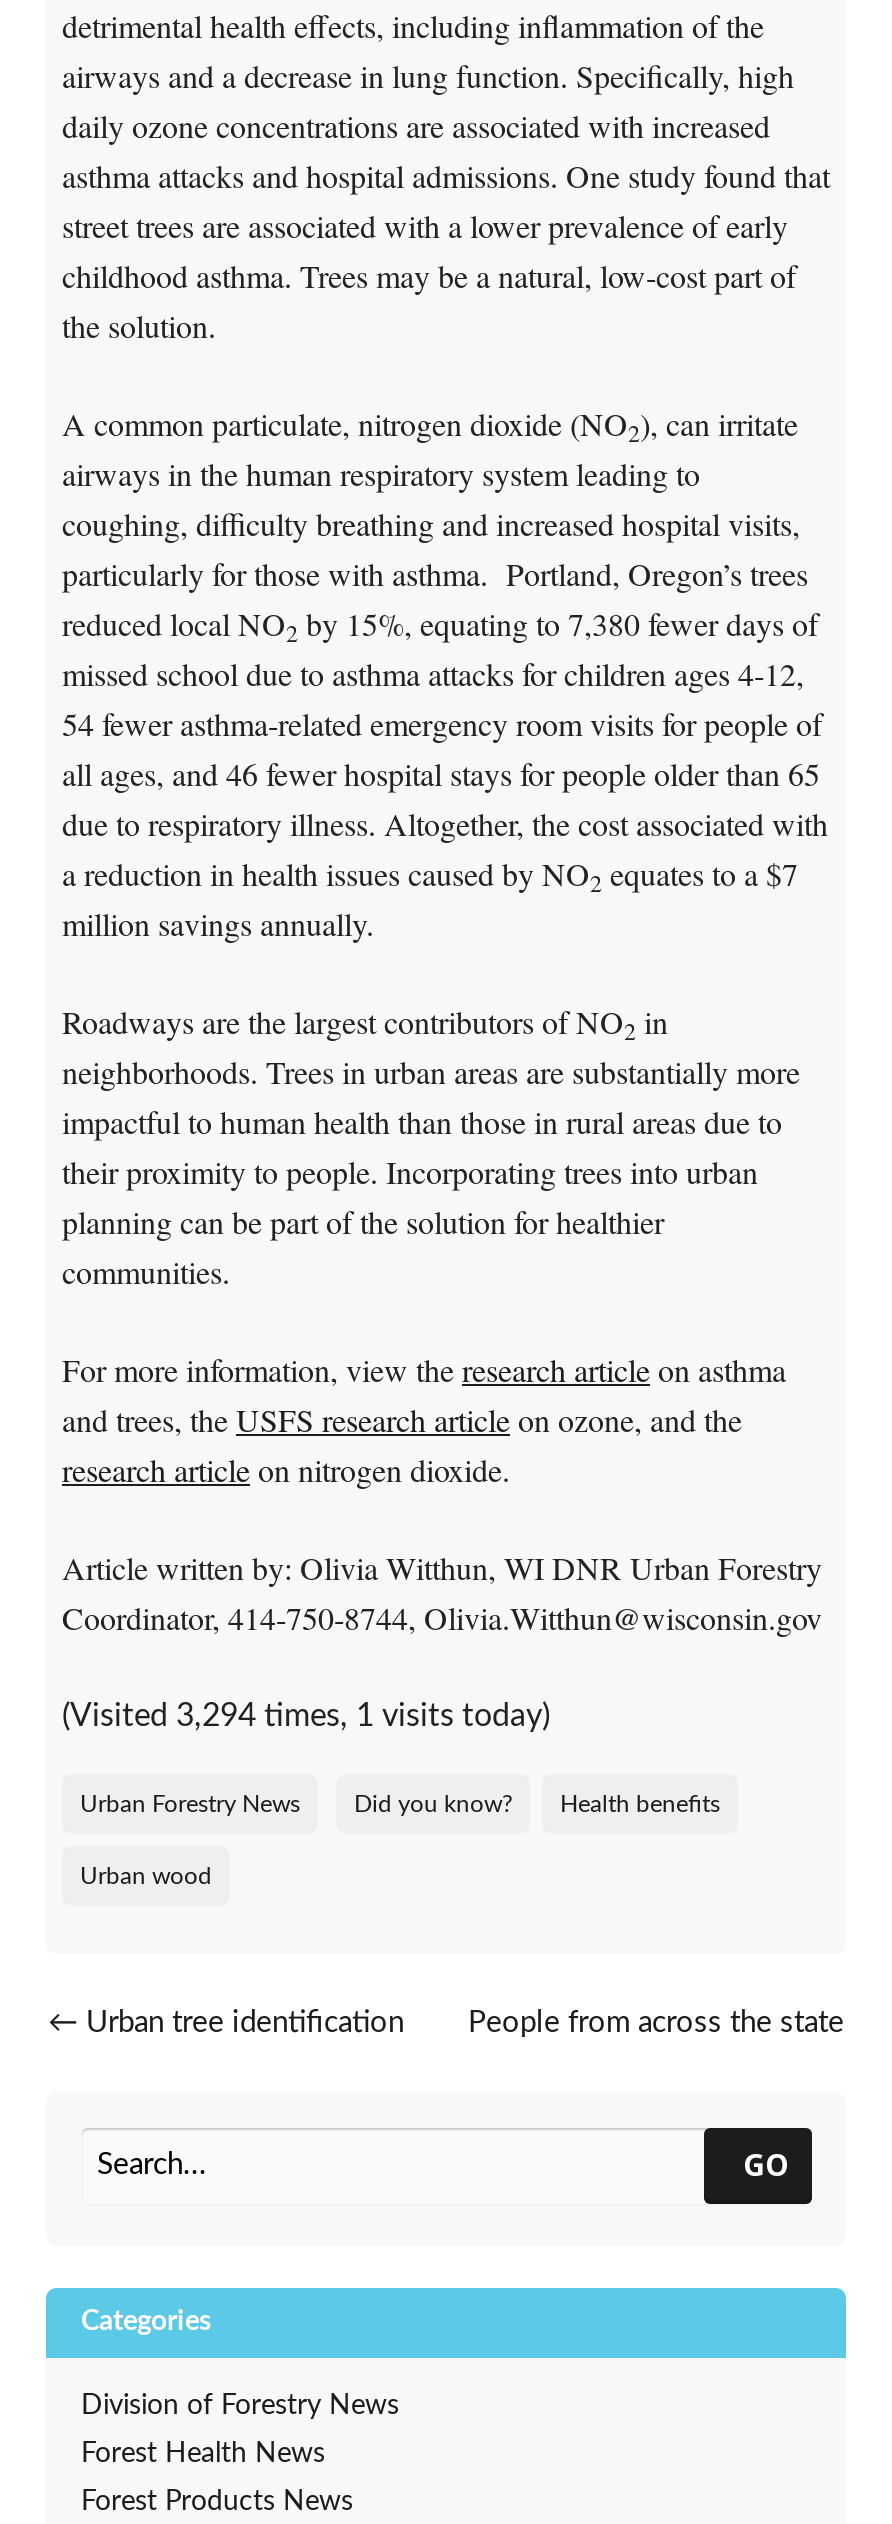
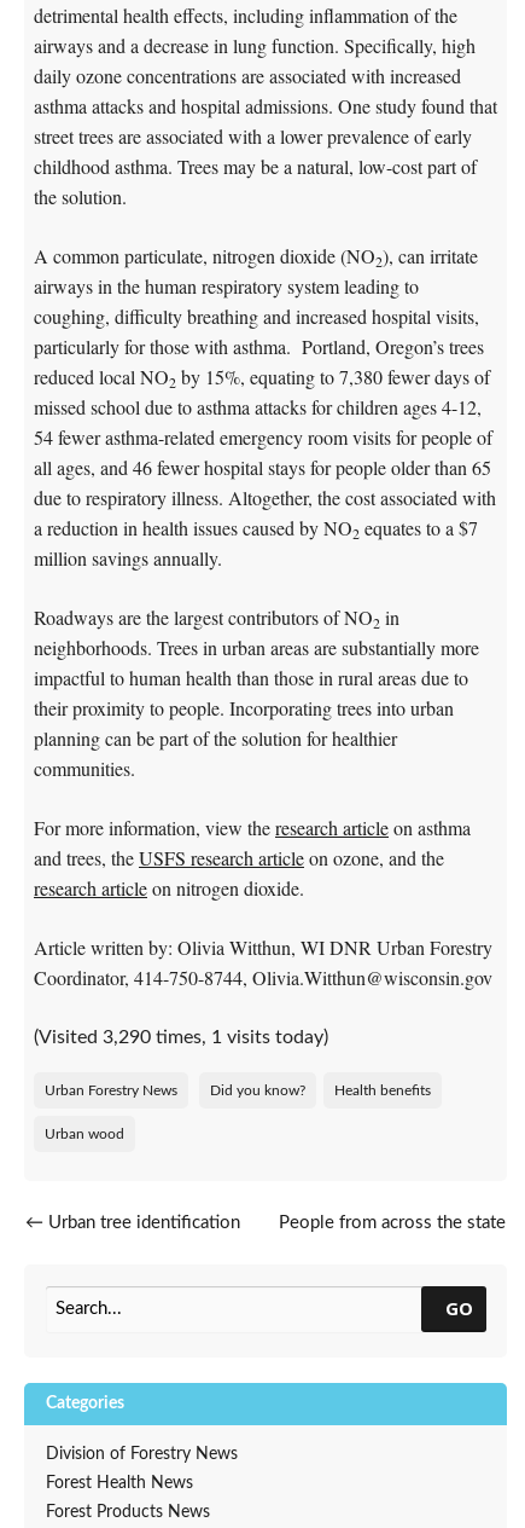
- (Visited 3,294 times, 1 visits today)
+ (Visited 3,290 times, 1 visits today)
